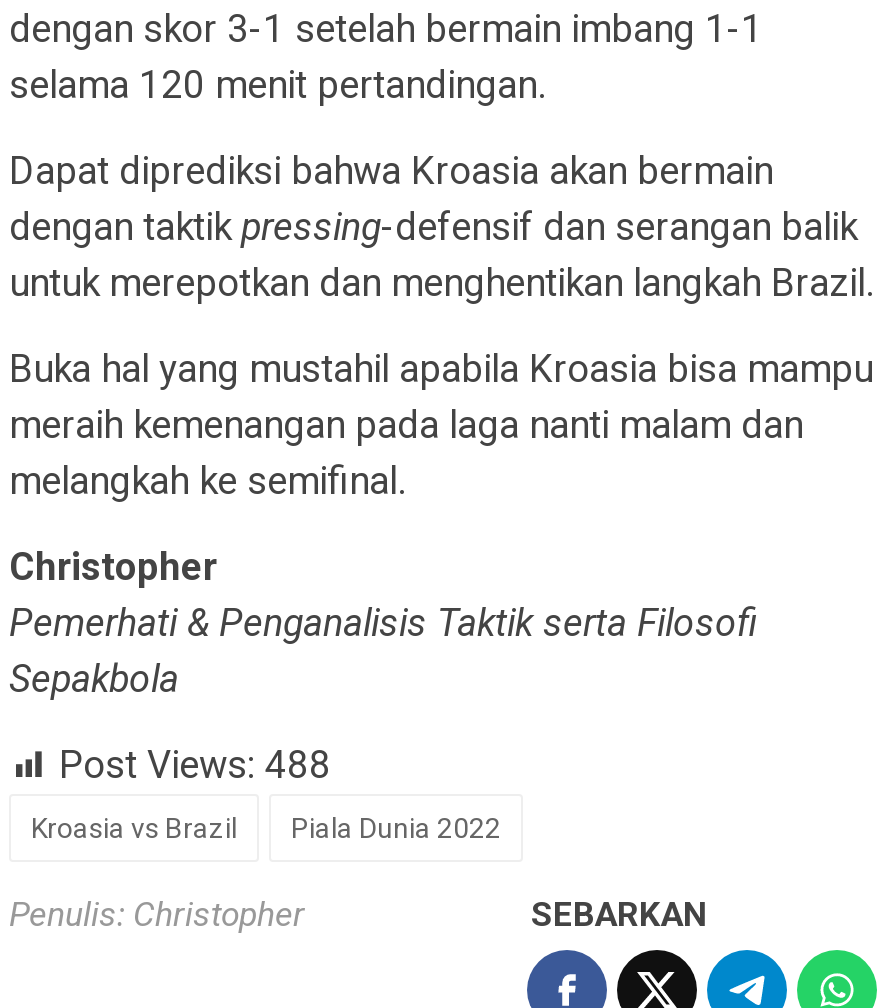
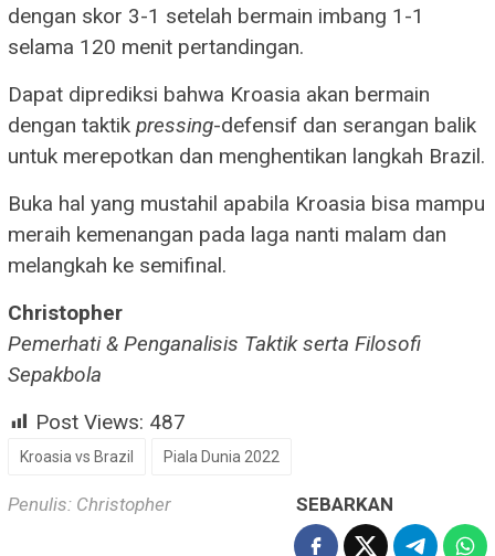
- Post Views: 488
+ Post Views: 487
